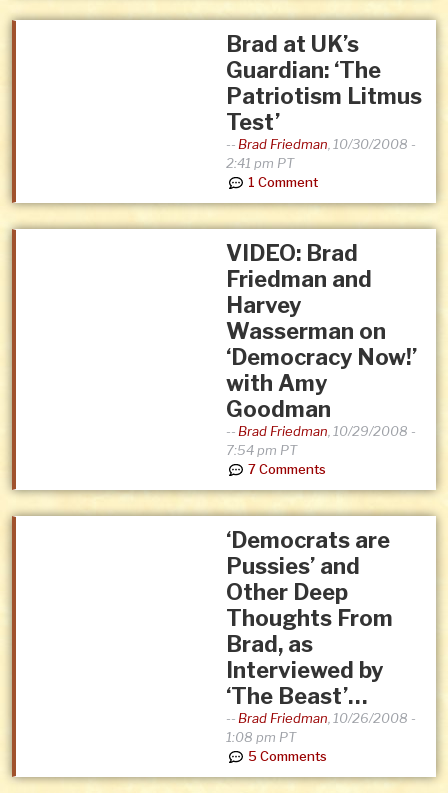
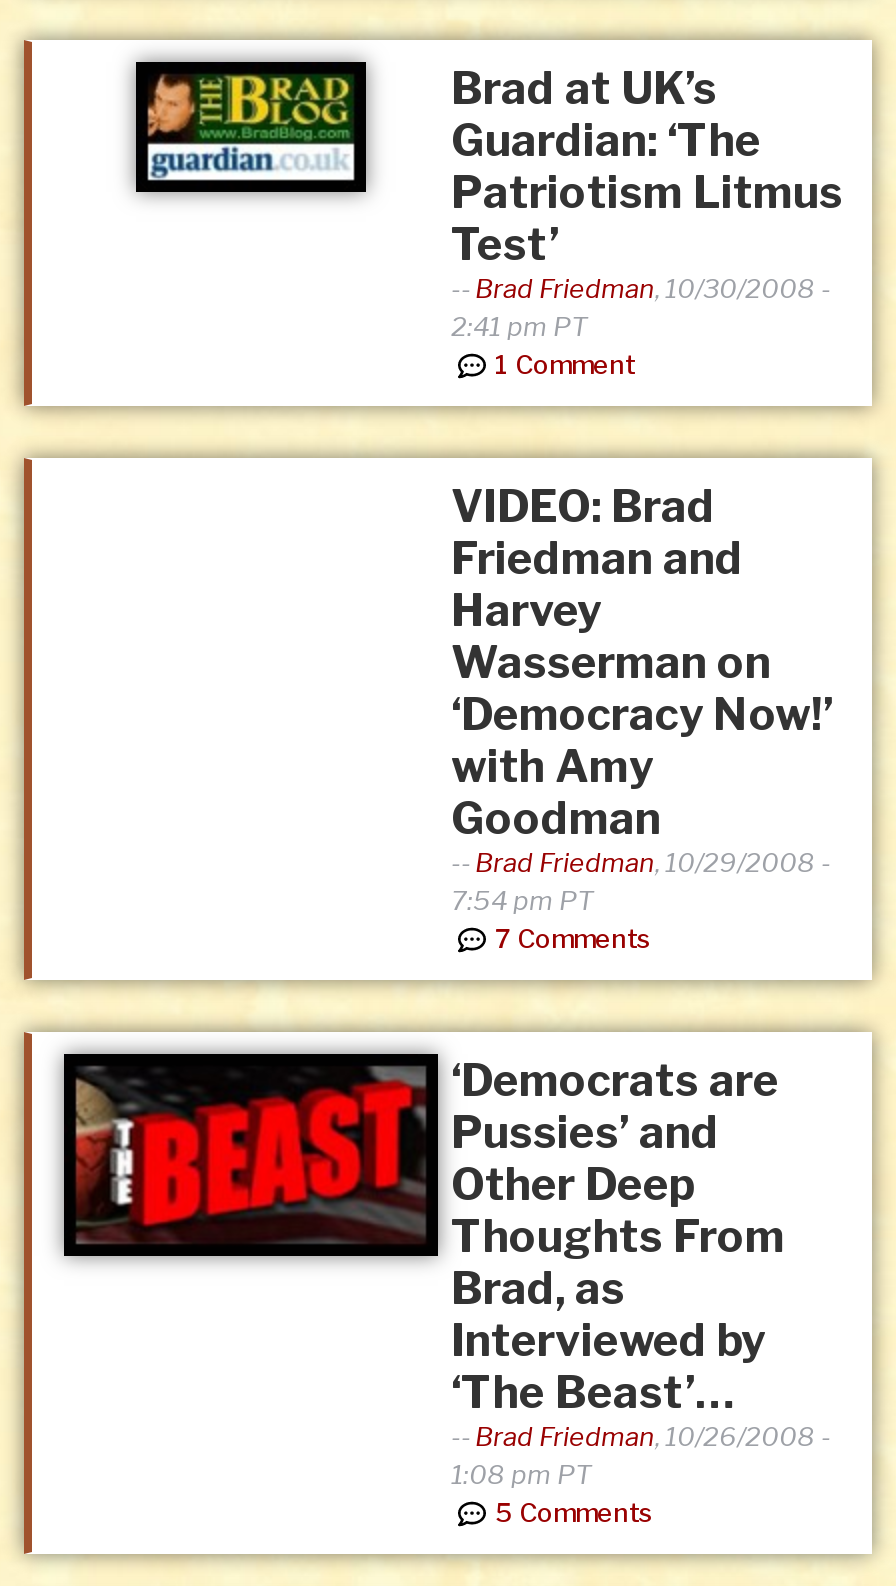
+ [image]

+ [image]
